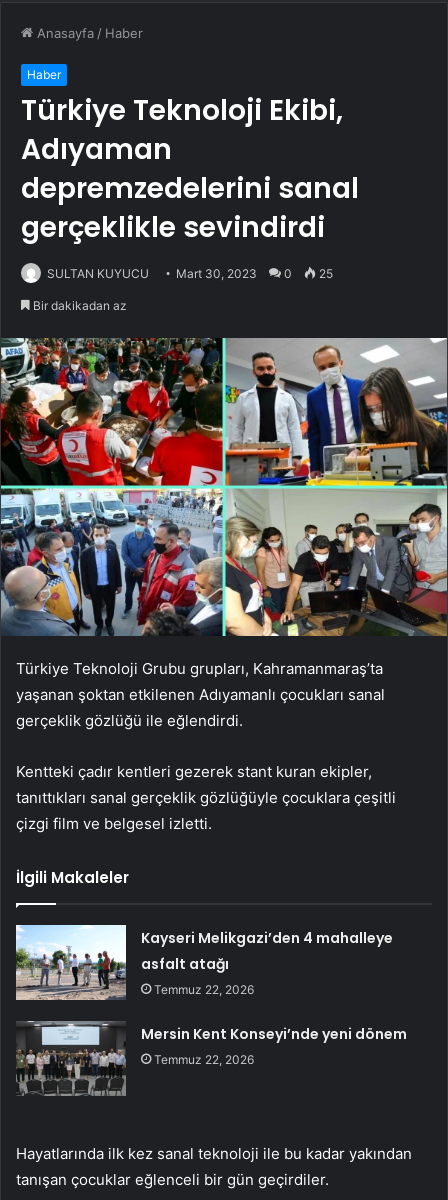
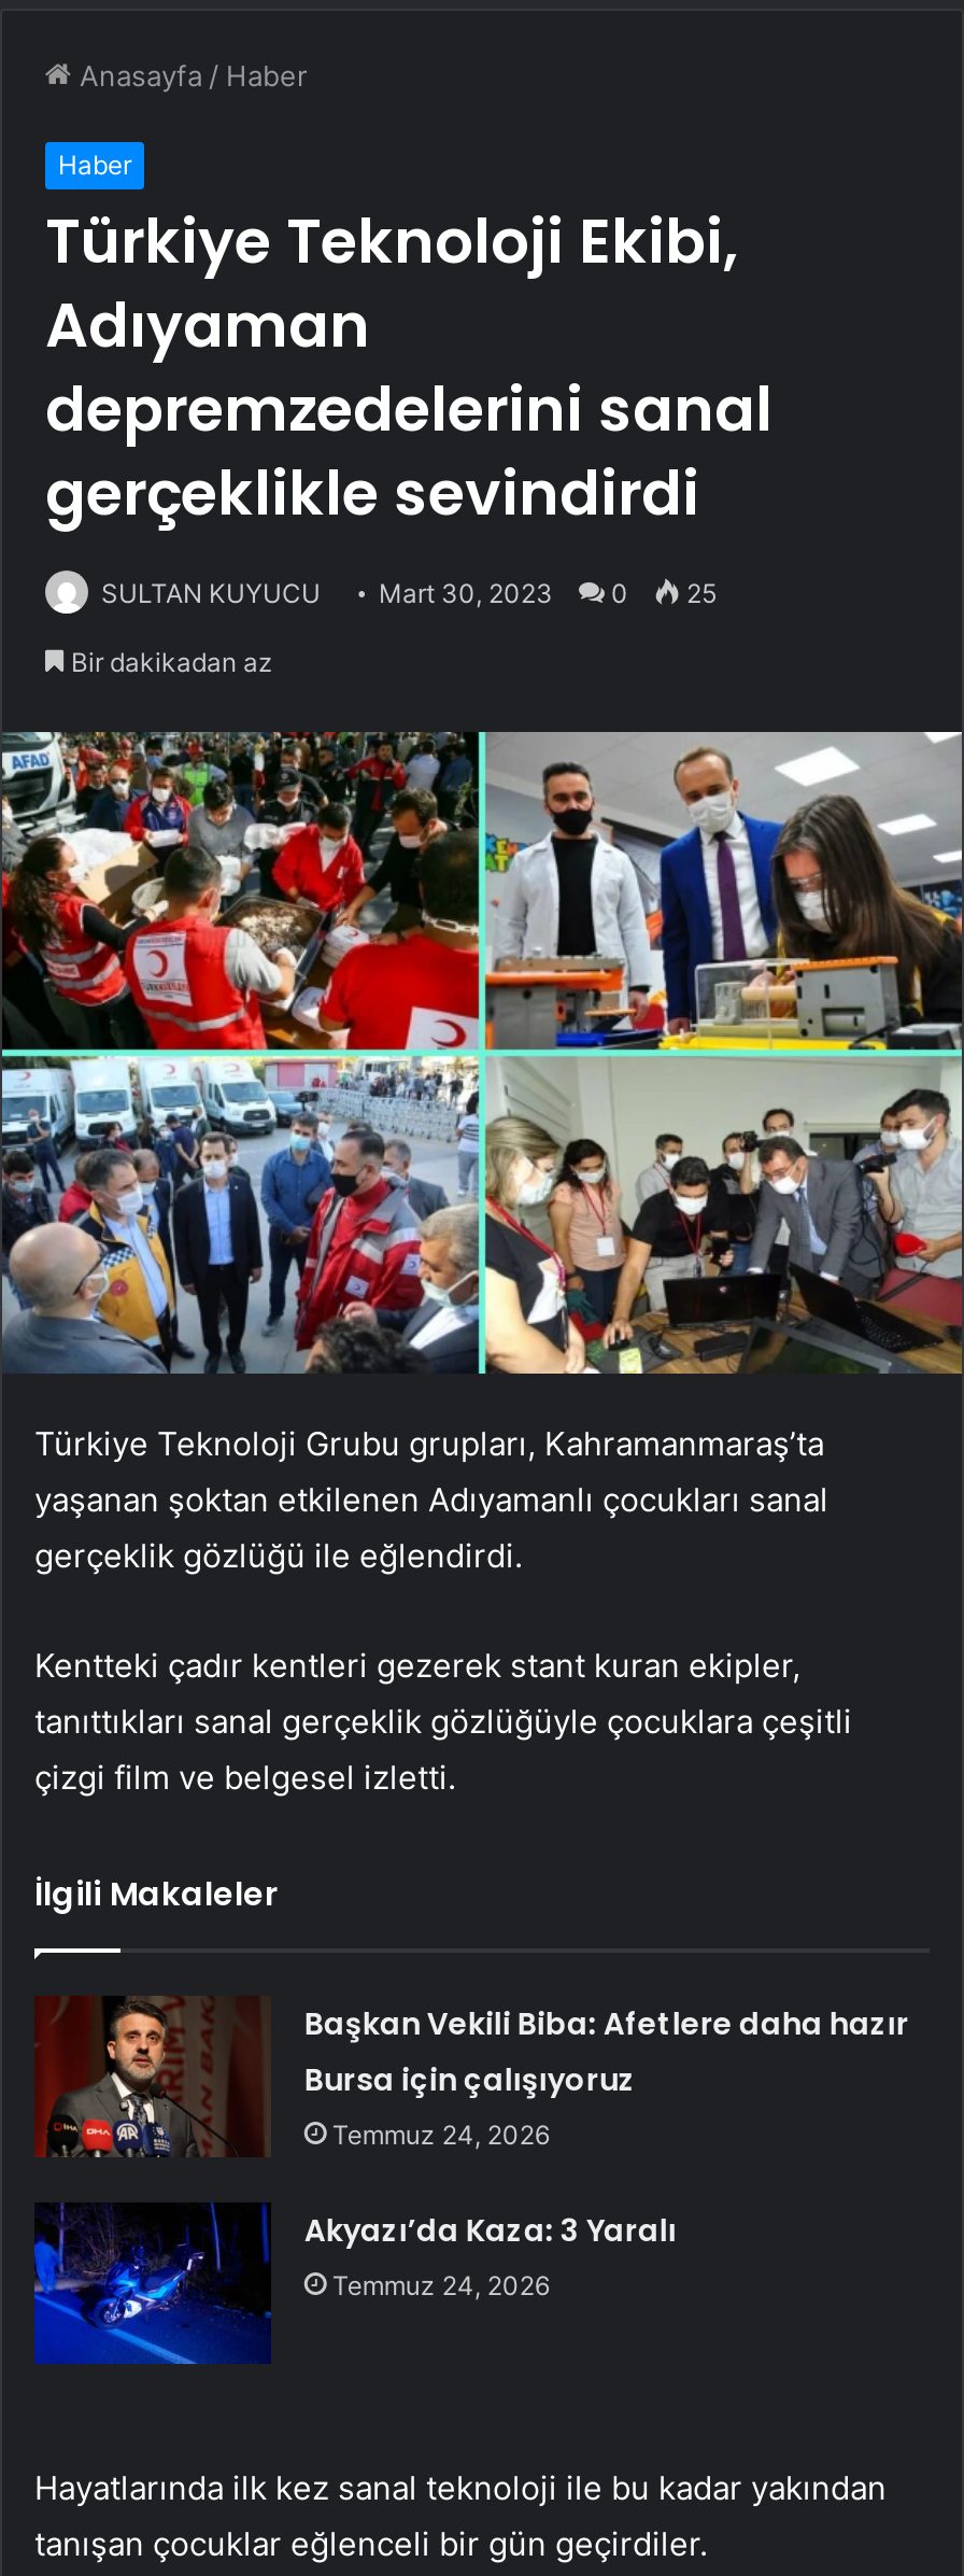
- [image]
- Kayseri Melikgazi’den 4 mahalleye
- asfalt atağı
- Temmuz 22, 2026
+ [image]
+ Başkan Vekili Biba: Afetlere daha hazır
+ Bursa için çalışıyoruz
+ Temmuz 24, 2026

- [image]
- Mersin Kent Konseyi’nde yeni dönem
- Temmuz 22, 2026
+ [image]
+ Akyazı’da Kaza: 3 Yaralı
+ Temmuz 24, 2026
